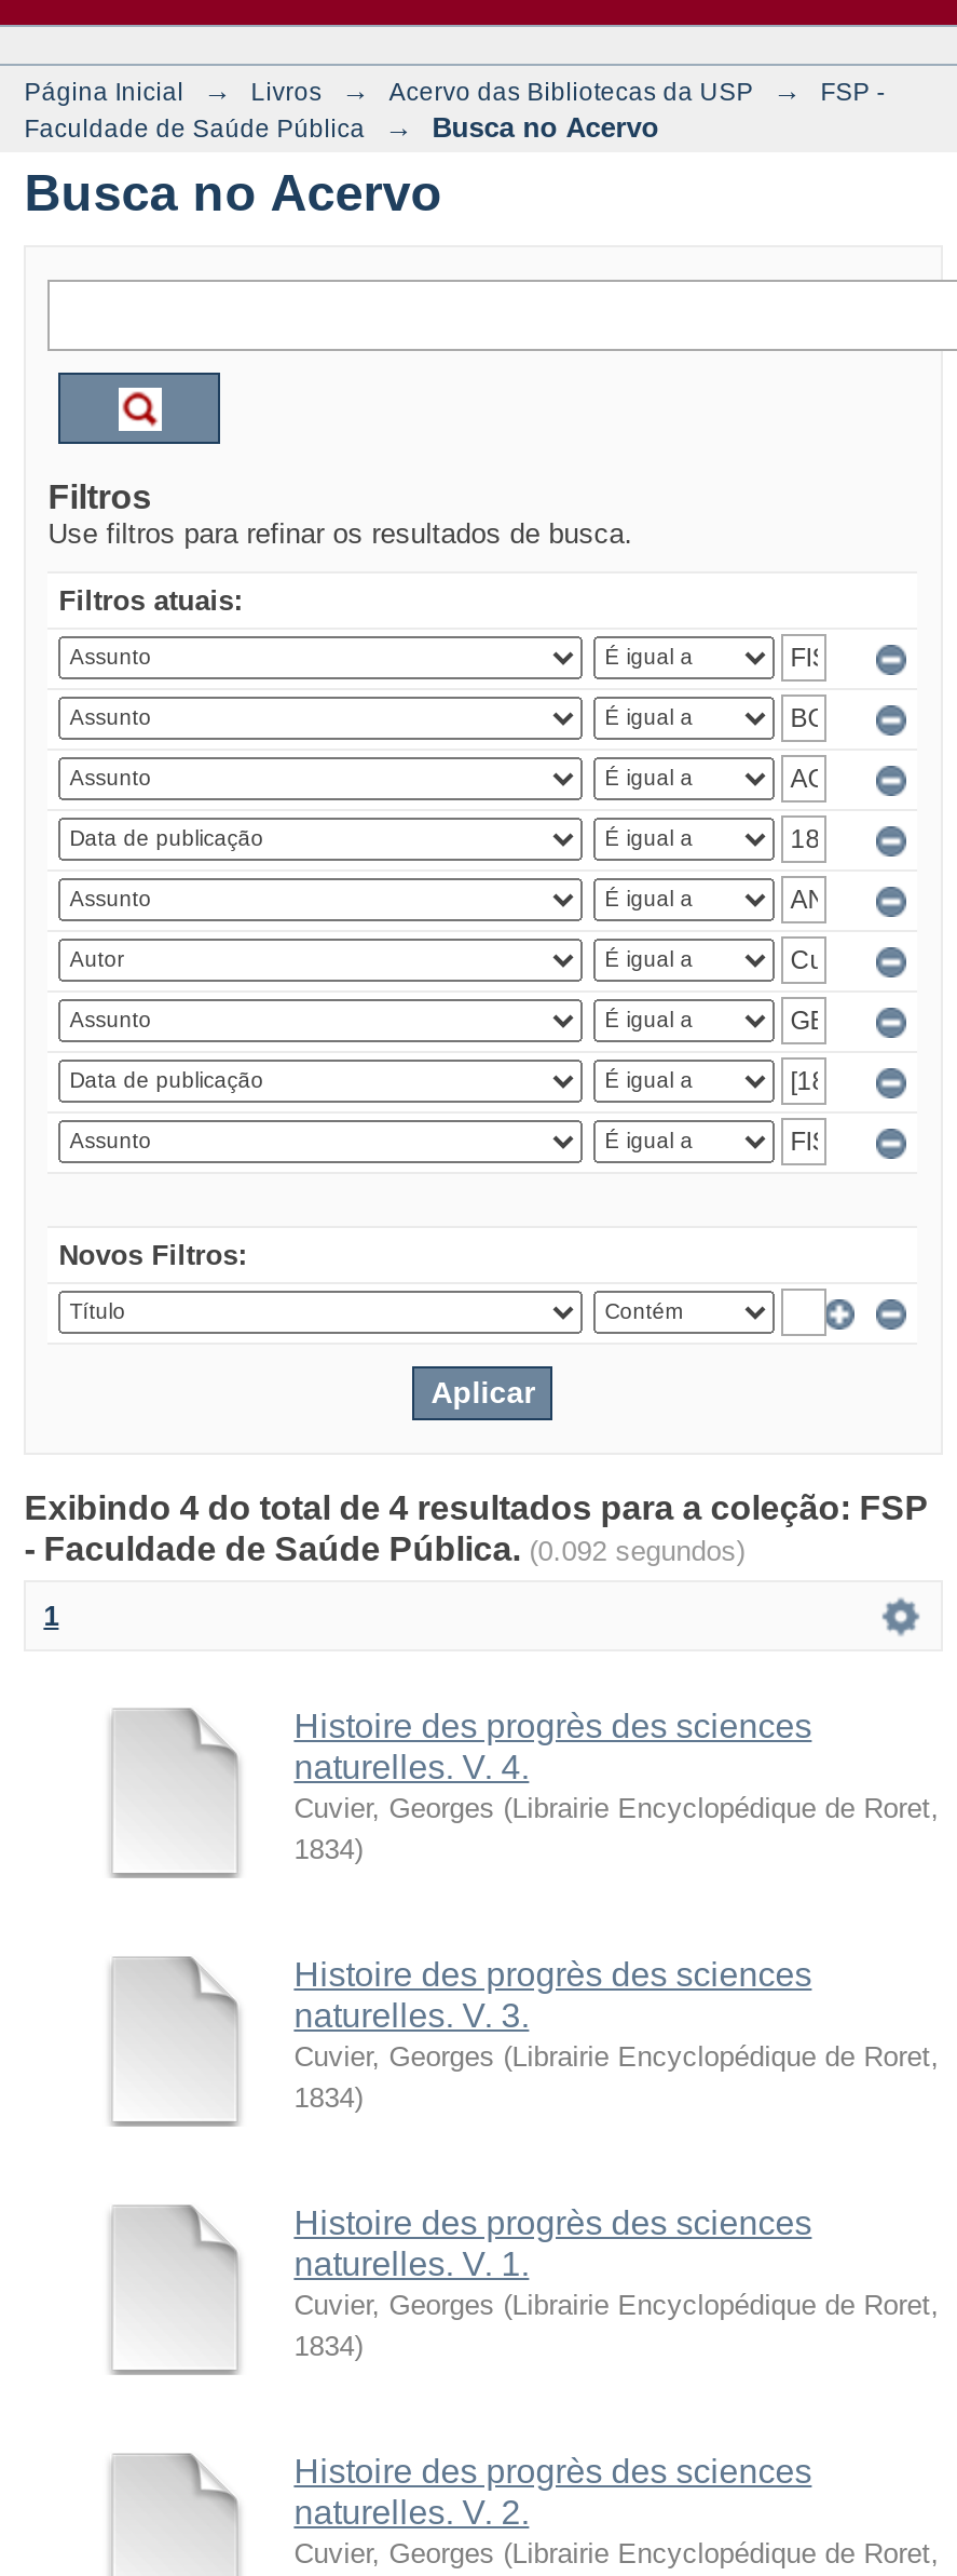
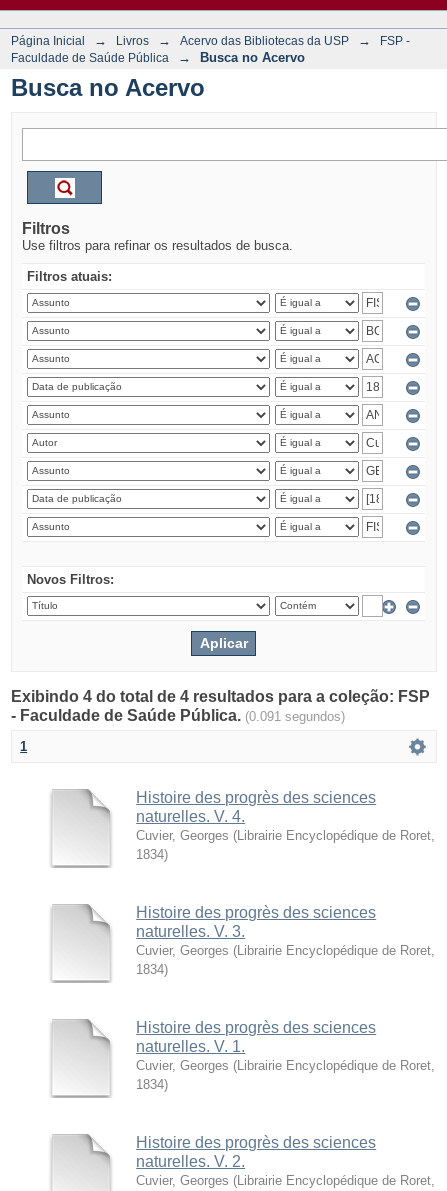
- - Faculdade de Saúde Pública. (0.092 segundos)
+ - Faculdade de Saúde Pública. (0.091 segundos)
